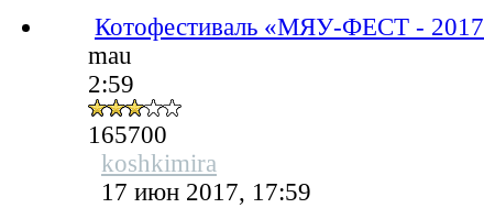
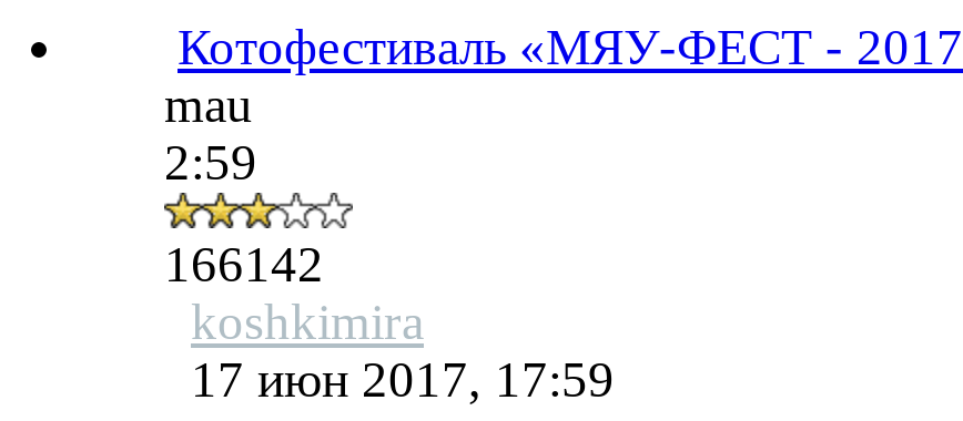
- 165700
+ 166142
